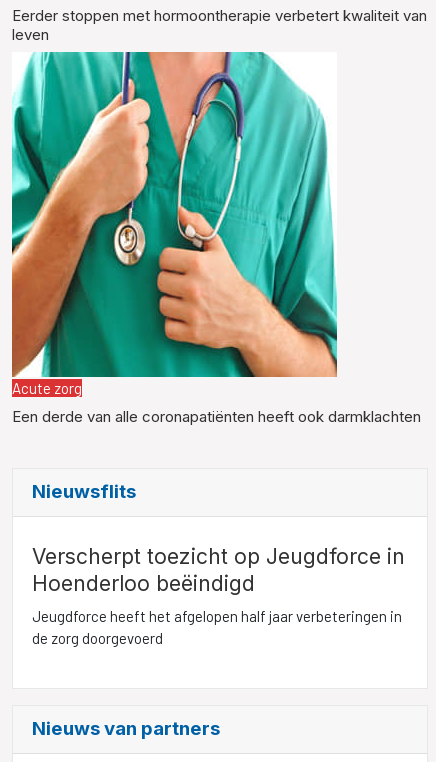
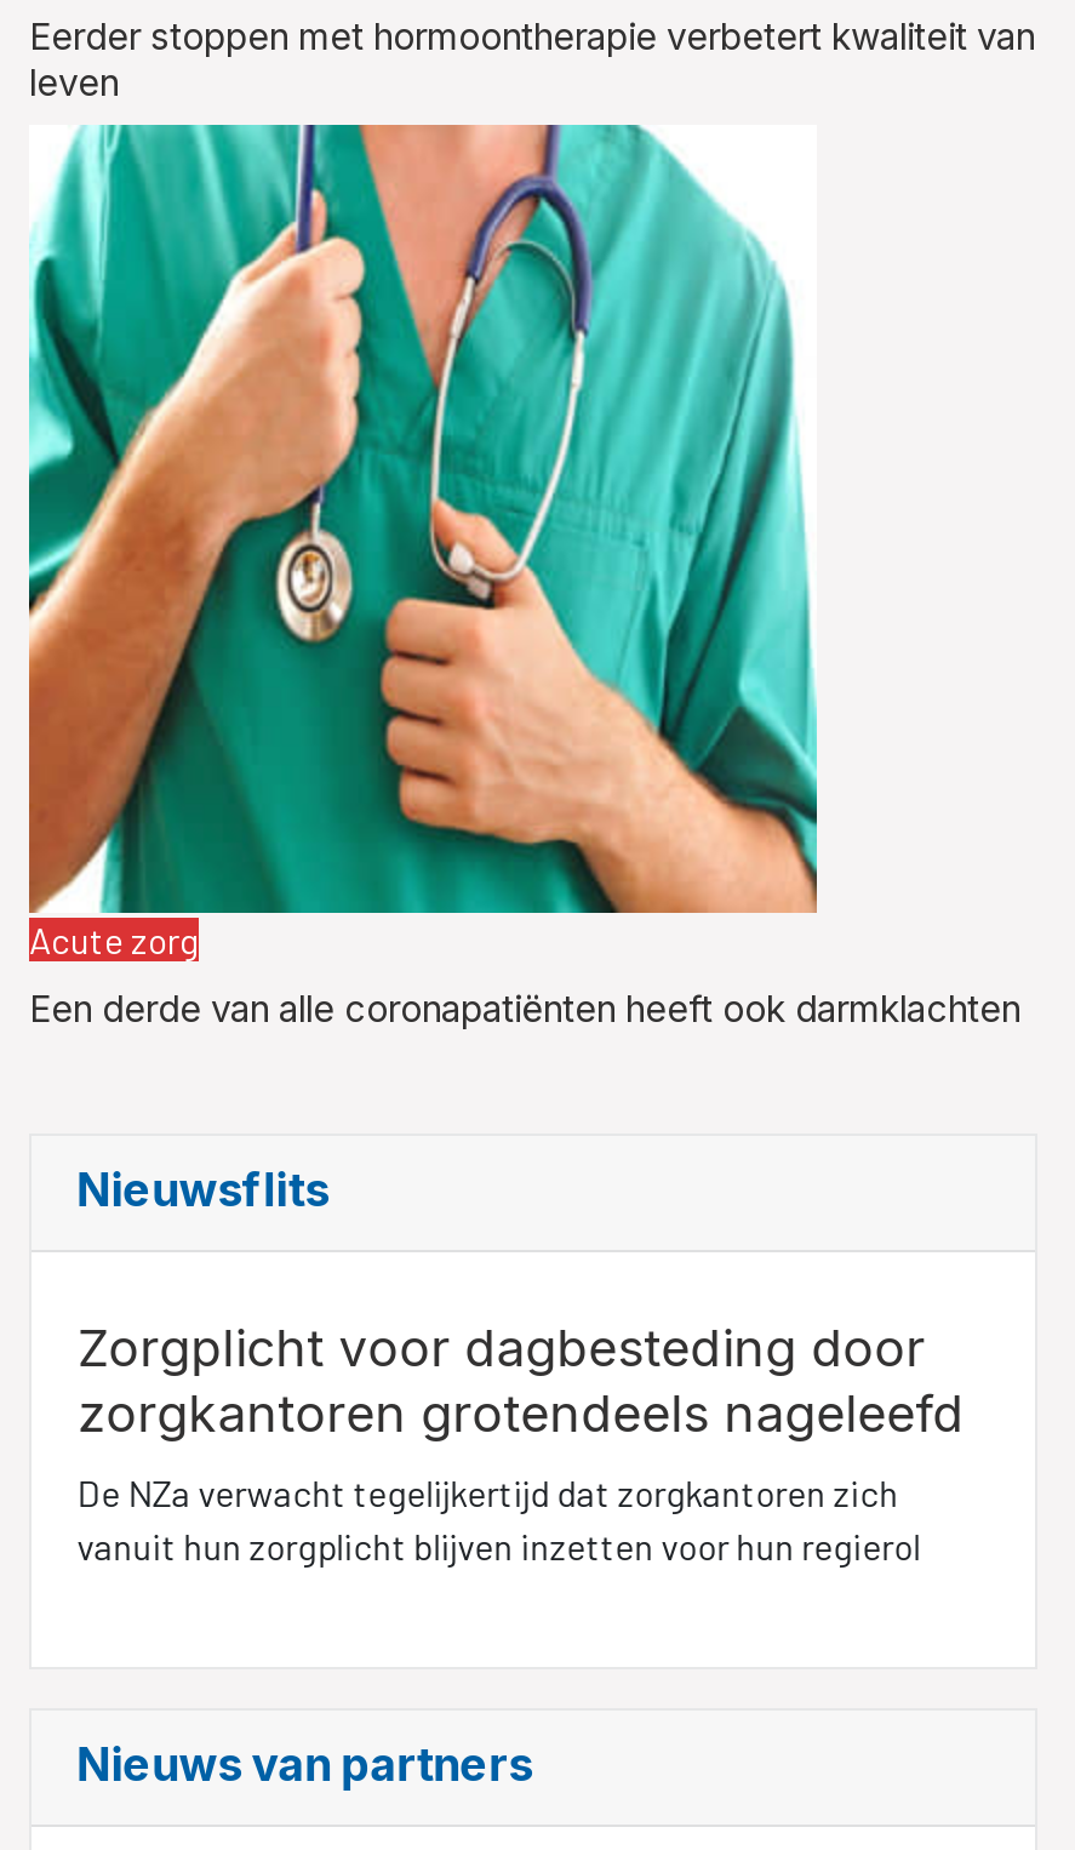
- Verscherpt toezicht op Jeugdforce in
- Hoenderloo beëindigd
- Jeugdforce heeft het afgelopen half jaar verbeteringen in
- de zorg doorgevoerd
+ Zorgplicht voor dagbesteding door
+ zorgkantoren grotendeels nageleefd
+ De NZa verwacht tegelijkertijd dat zorgkantoren zich
+ vanuit hun zorgplicht blijven inzetten voor hun regierol
